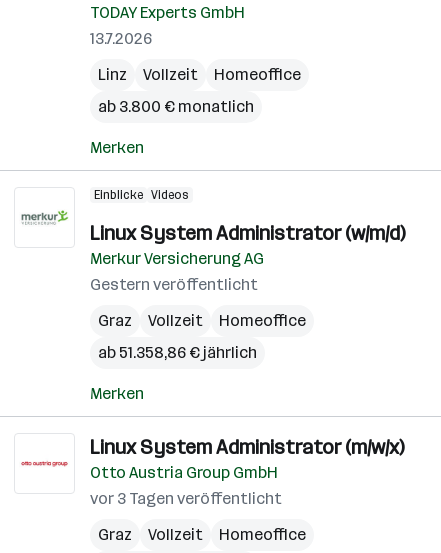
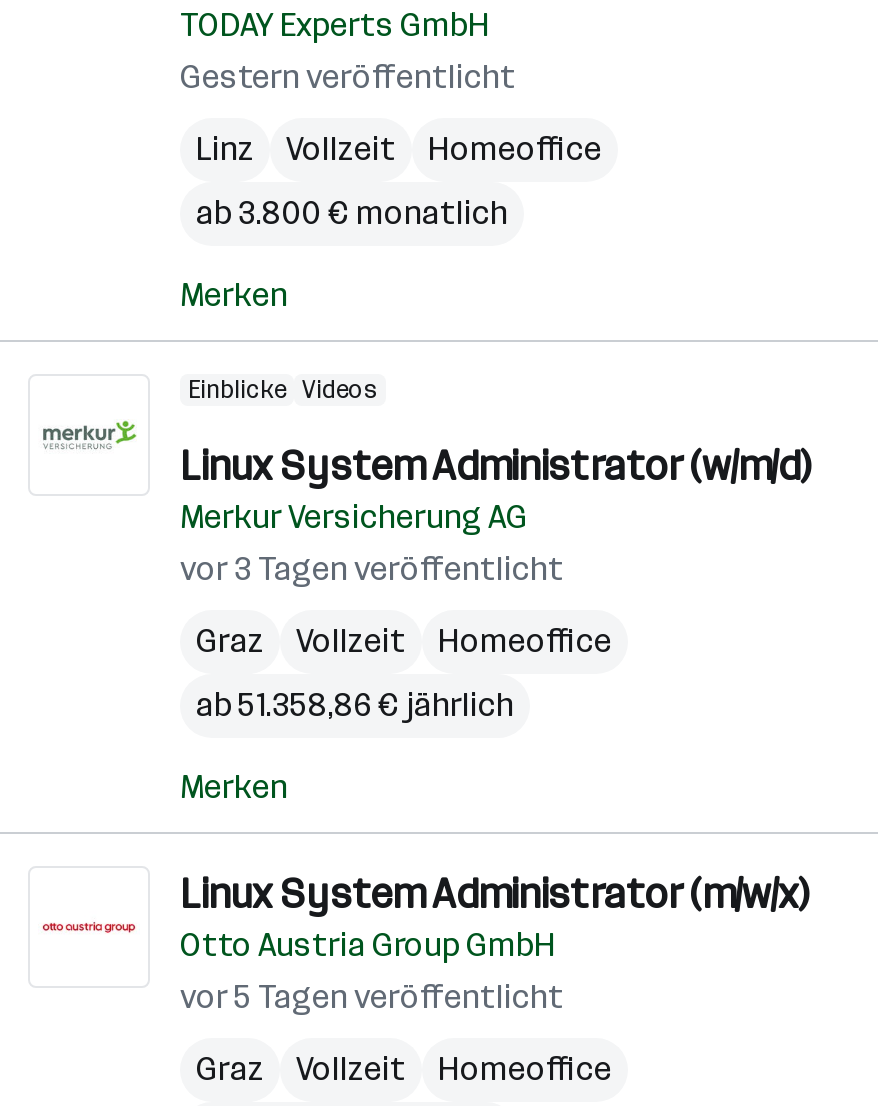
- 13.7.2026

moved up: Gestern veröffentlicht

+ vor 5 Tagen veröffentlicht

moved up: vor 3 Tagen veröffentlicht
